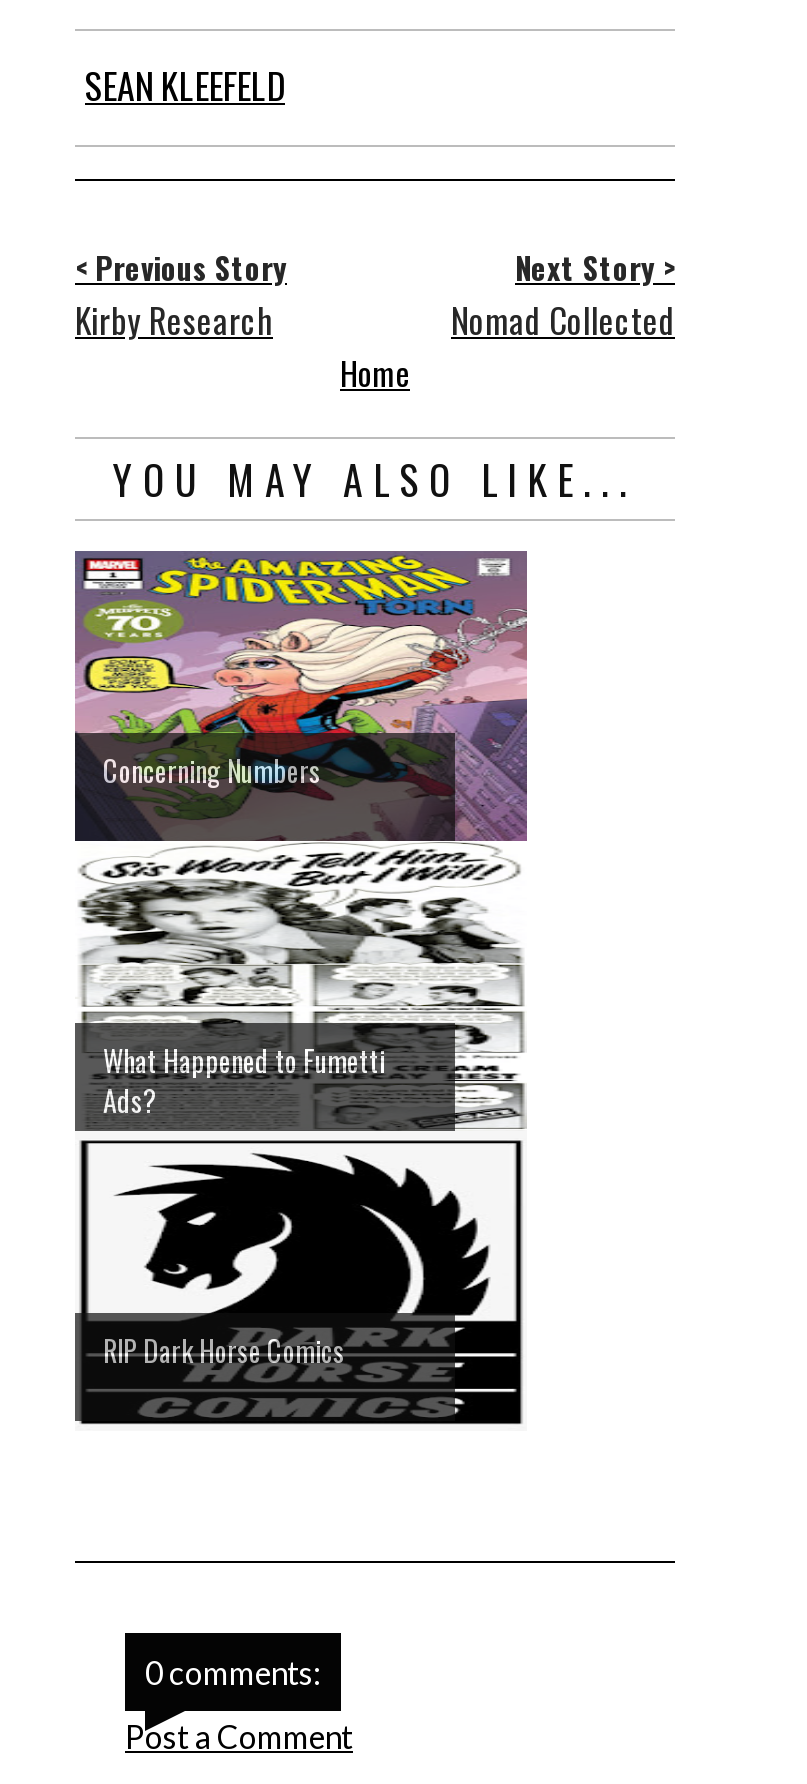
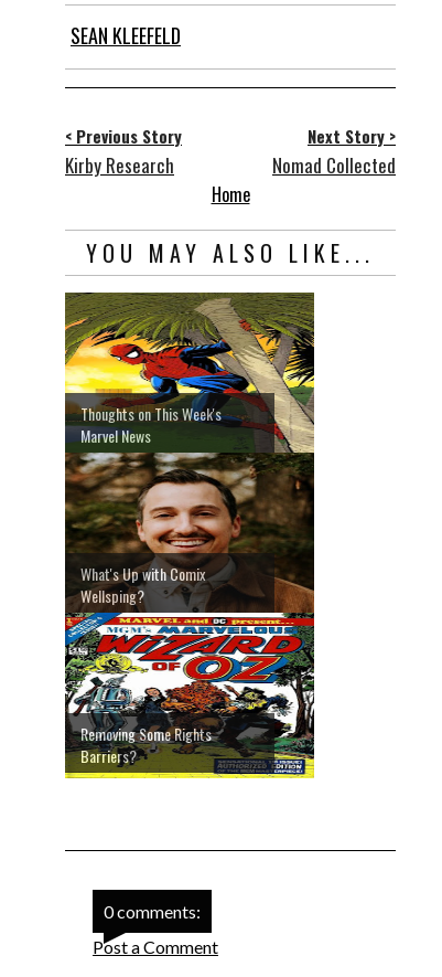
- [image]
- Concerning Numbers
+ [image]
+ Thoughts on This Week's
+ Marvel News

- What Happened to Fumetti
- Ads?
+ What's Up with Comix
+ Wellsping?

- RIP Dark Horse Comics
+ Removing Some Rights
+ Barriers?
